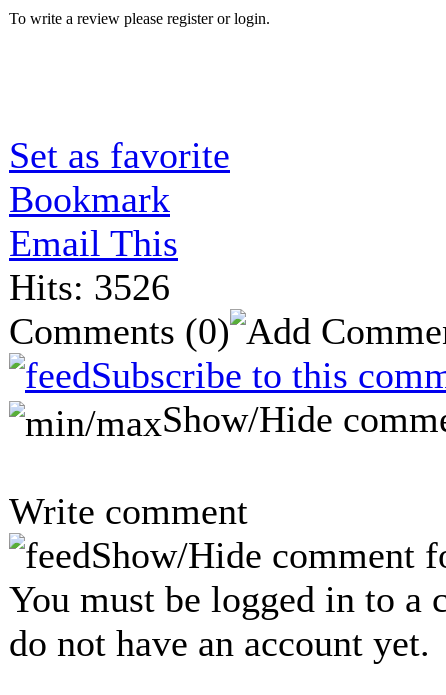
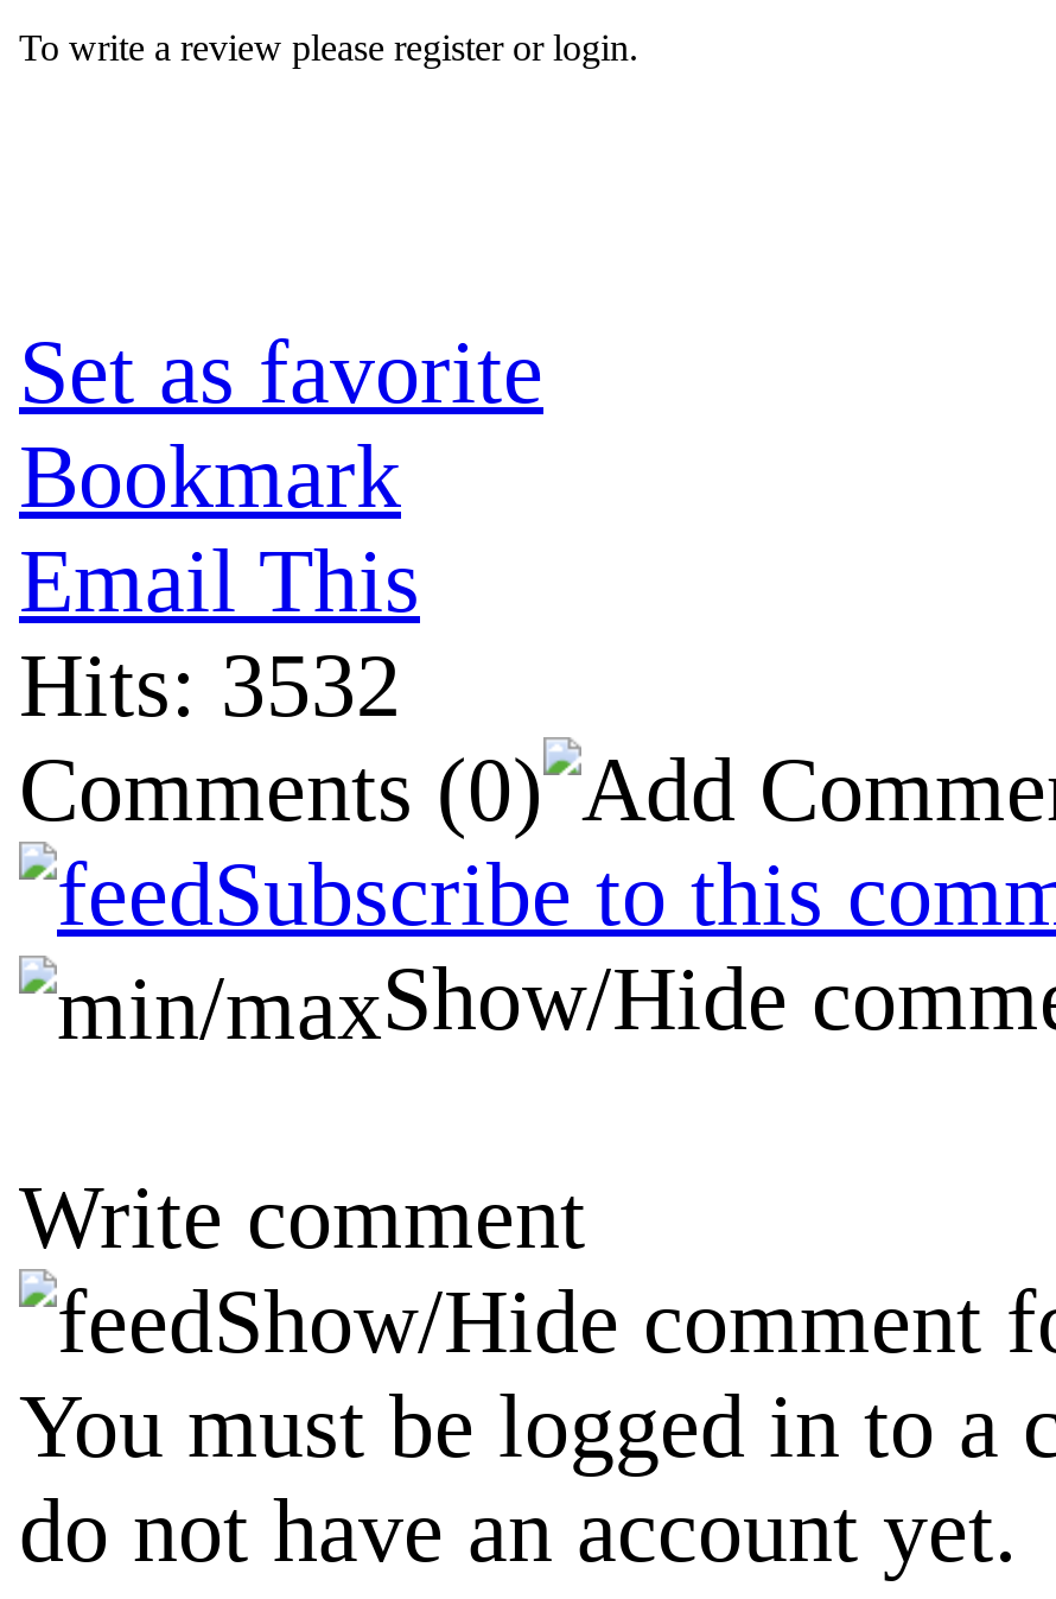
- Hits: 3526
+ Hits: 3532
